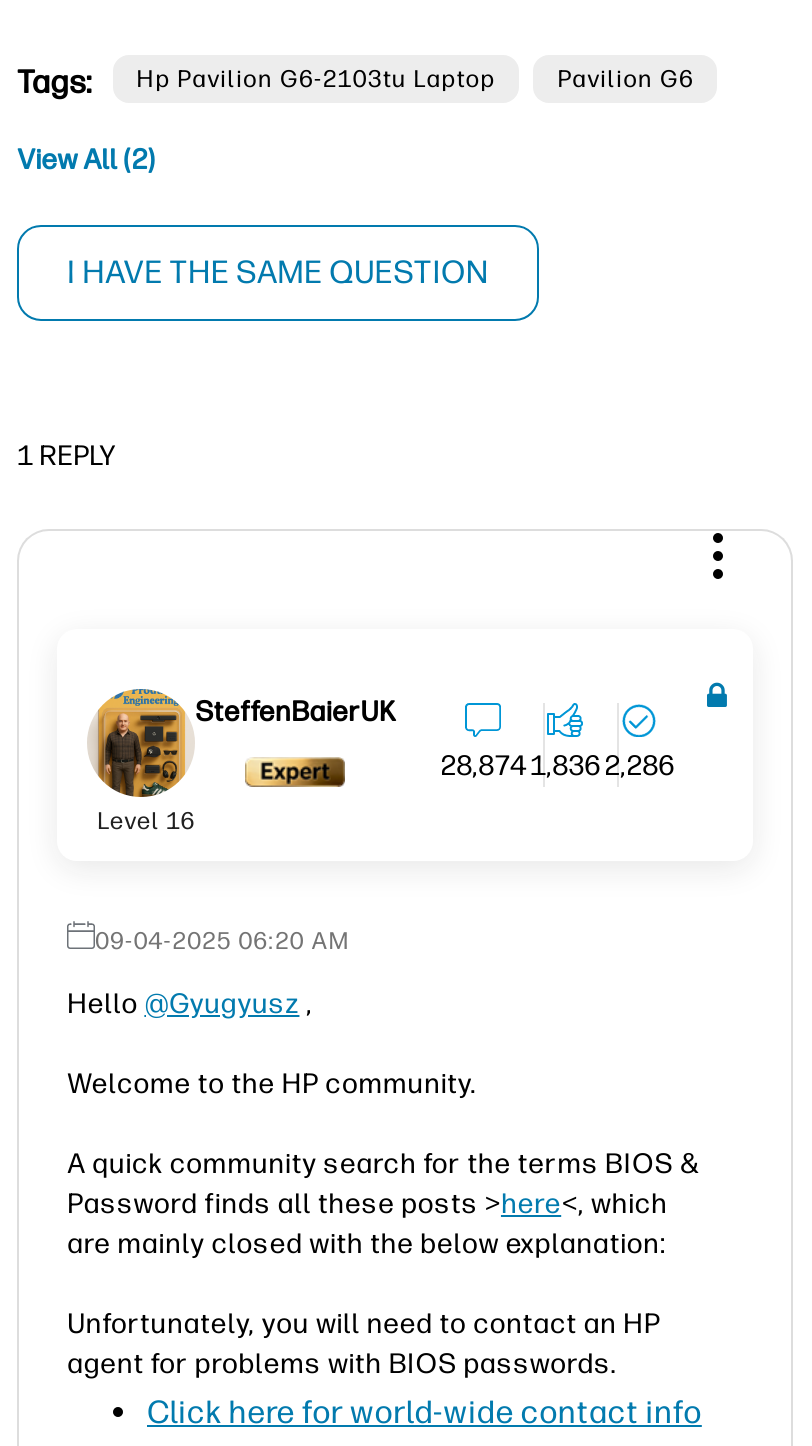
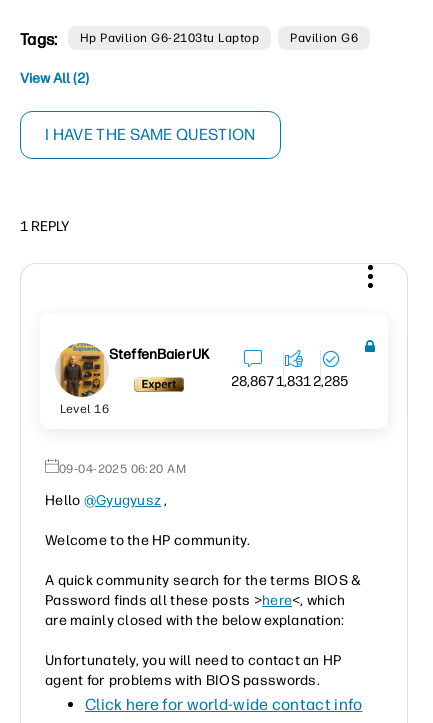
- 28,874 1,836 2,286
+ 28,867 1,831 2,285
